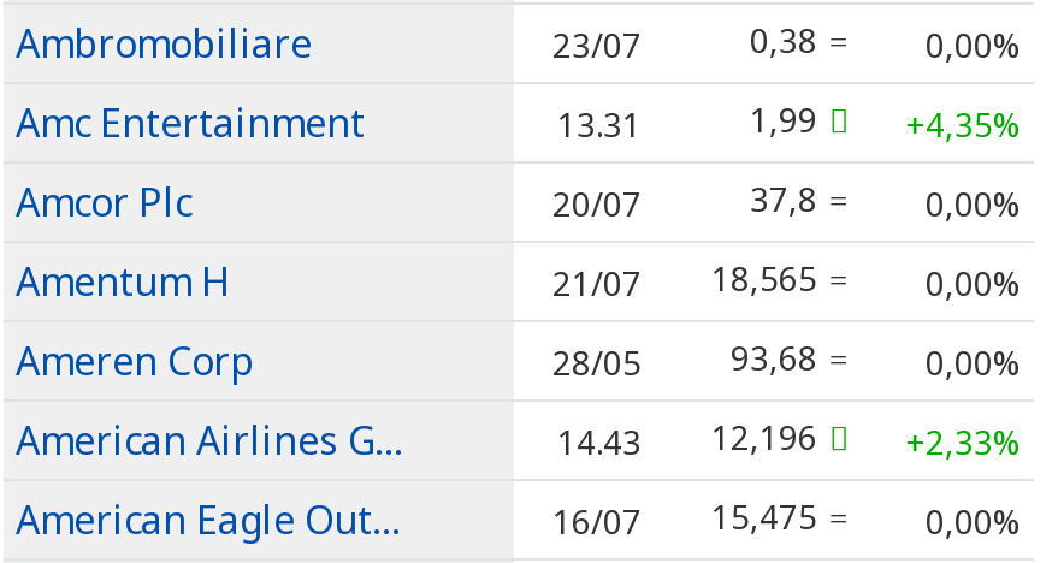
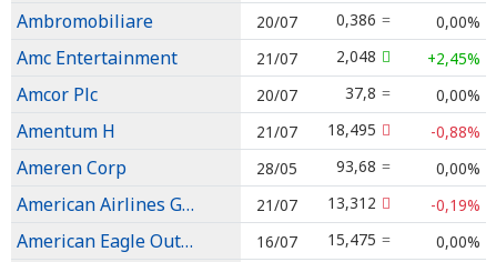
- 23/07
+ 20/07

- 0,38
+ 0,386

- 13.31
+ 21/07

- 1,99
+ 2,048

- +4,35%
+ +2,45%

- 21/07 18,565
+ 21/07 18,495

- 0,00%
+ -0,88%

- 14.43
+ 21/07

- 12,196
+ 13,312

- +2,33%
+ -0,19%
